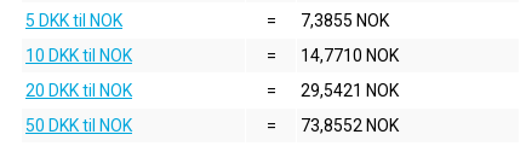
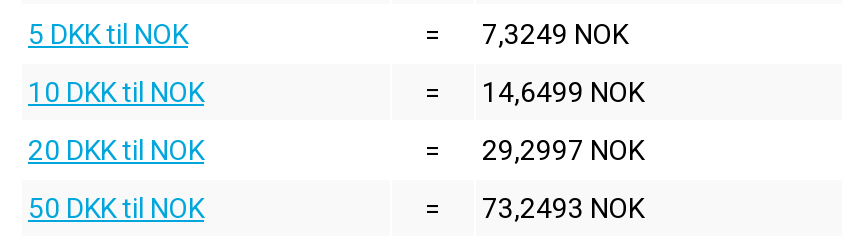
- 7,3855 NOK
+ 7,3249 NOK

- 14,7710 NOK
+ 14,6499 NOK

- 29,5421 NOK
+ 29,2997 NOK

- 73,8552 NOK
+ 73,2493 NOK
